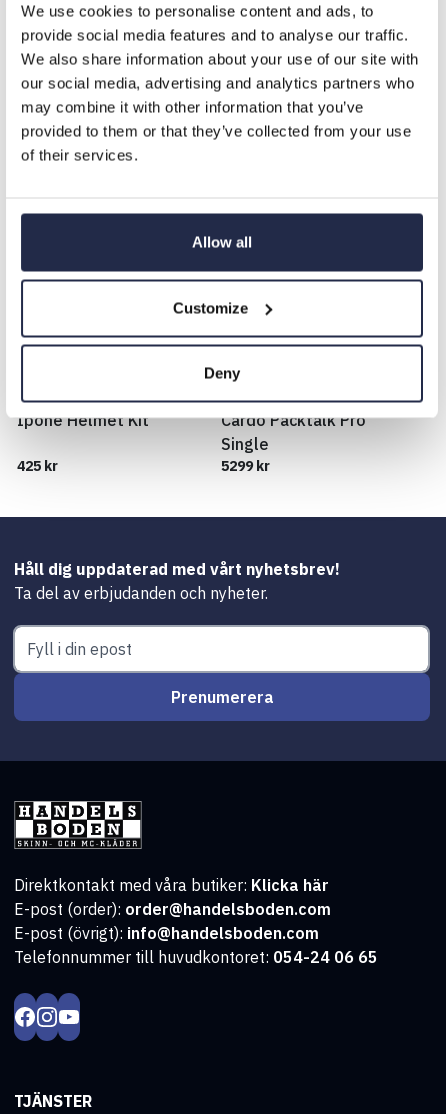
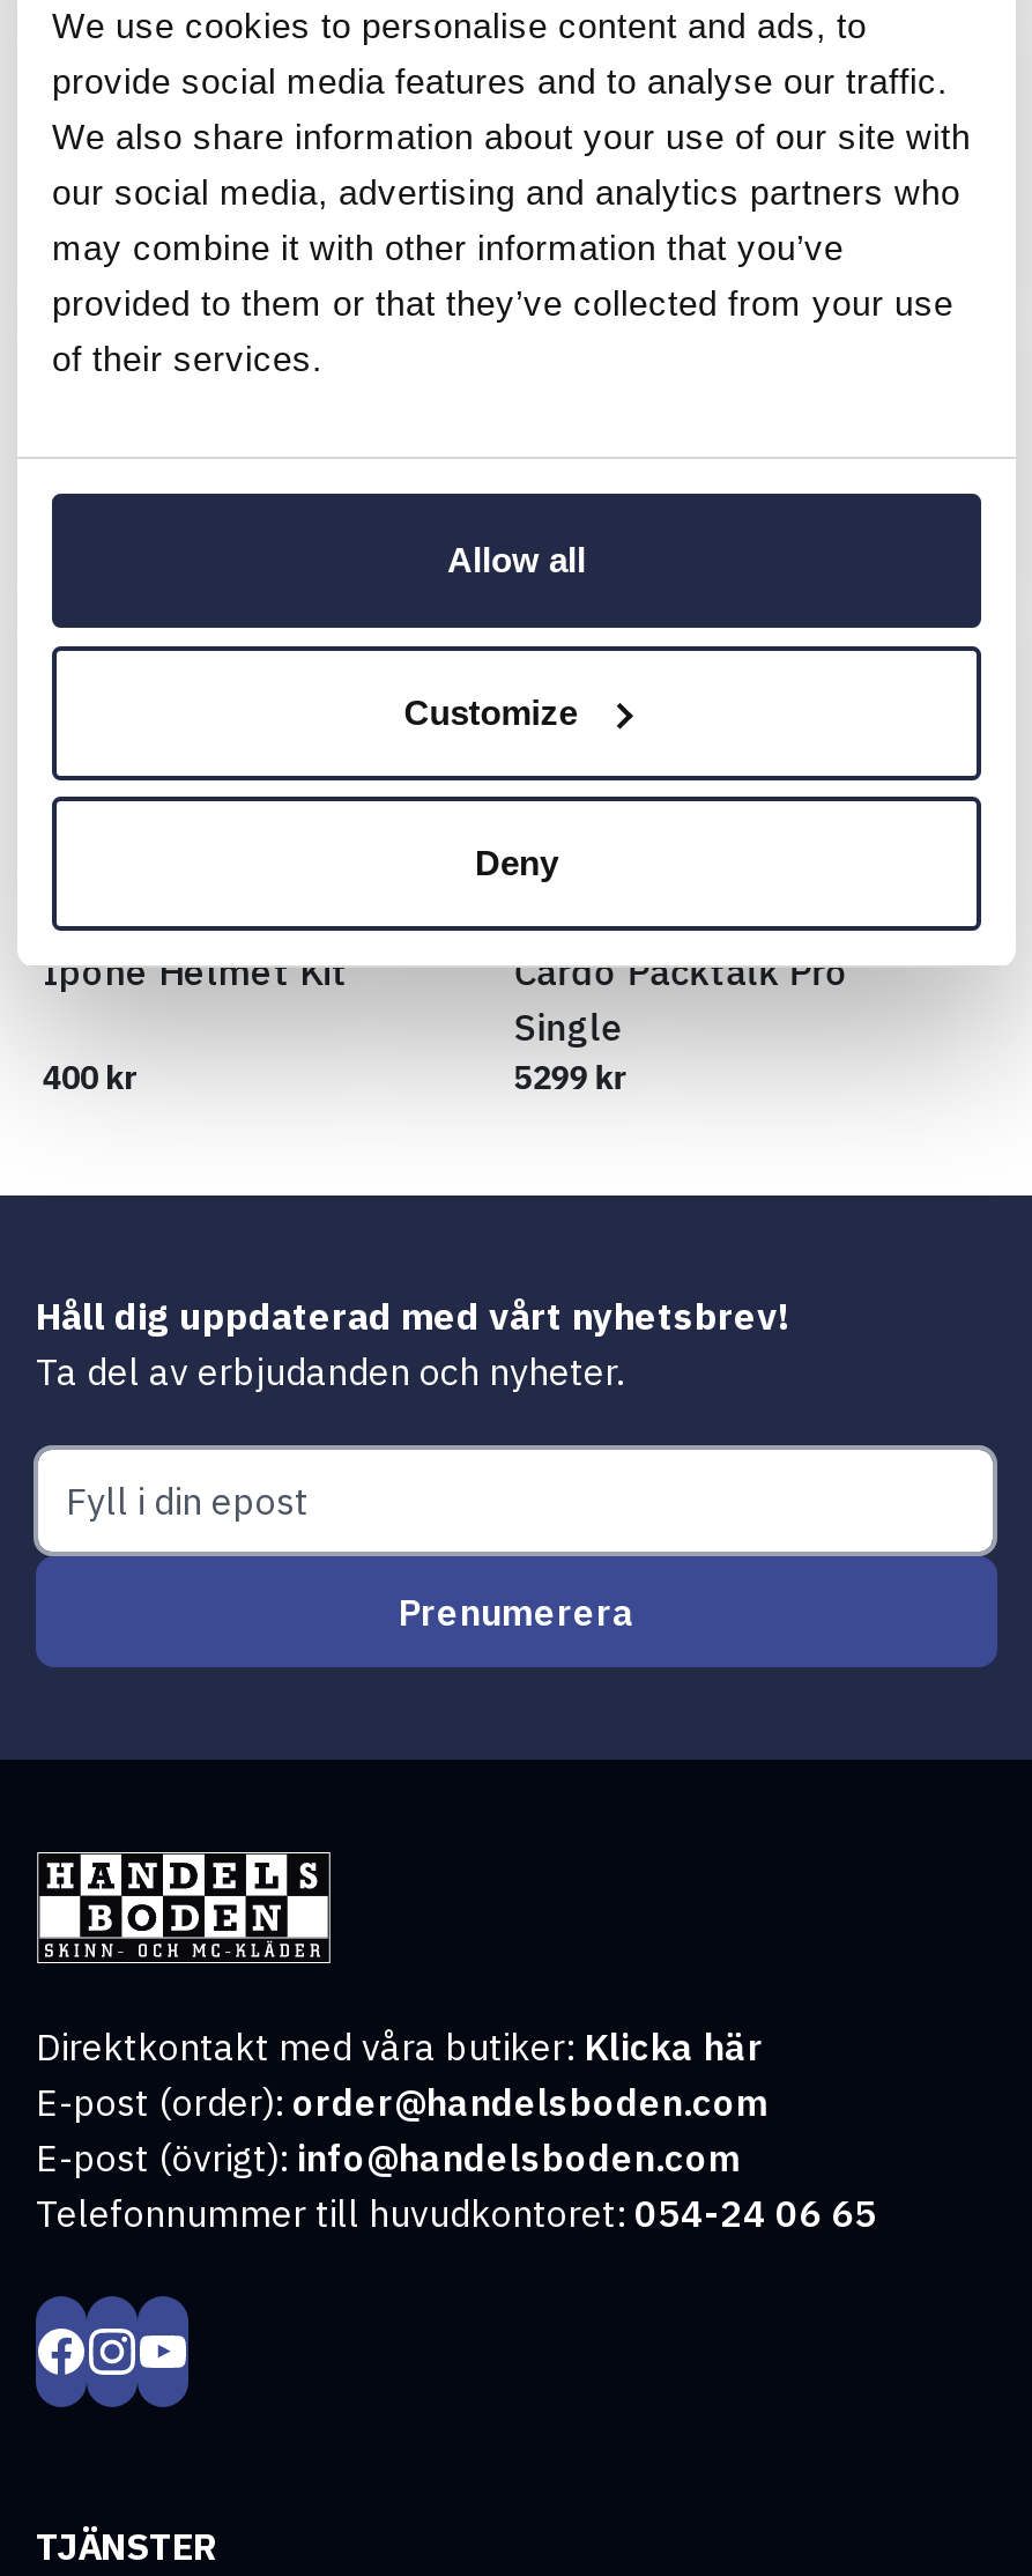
- 425 kr
+ 400 kr
